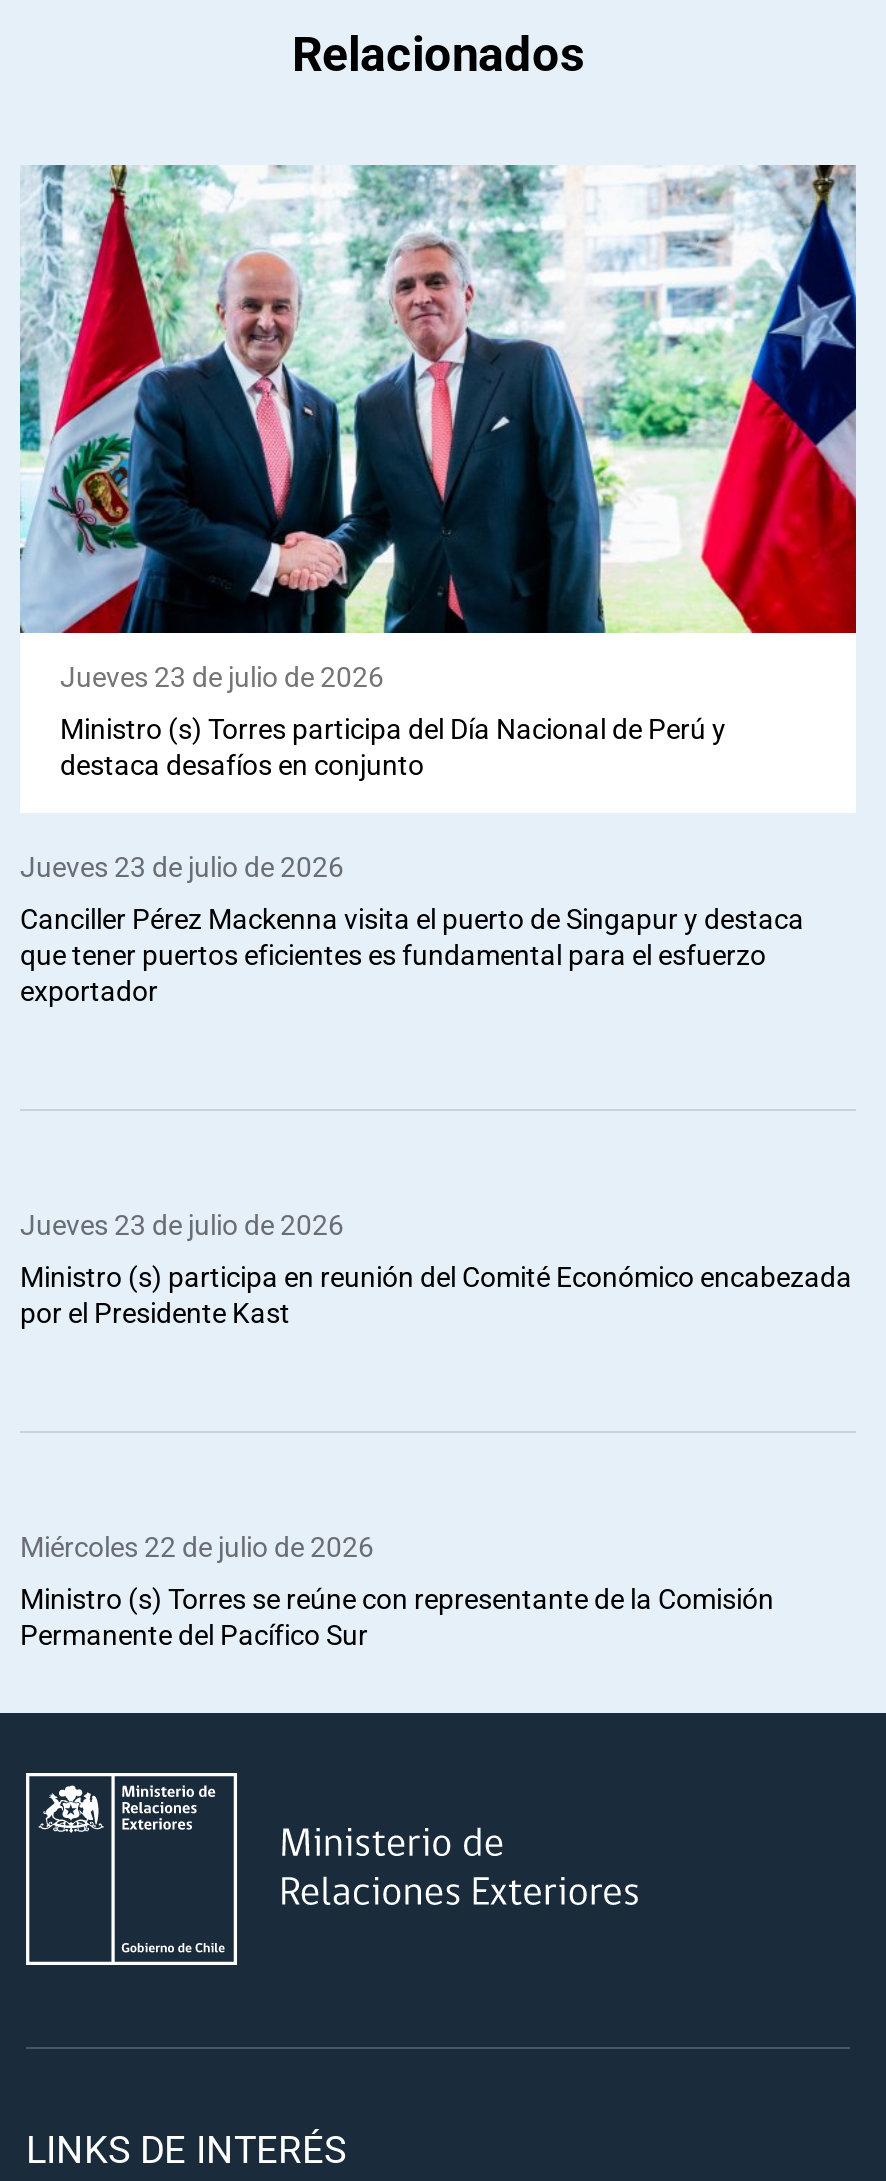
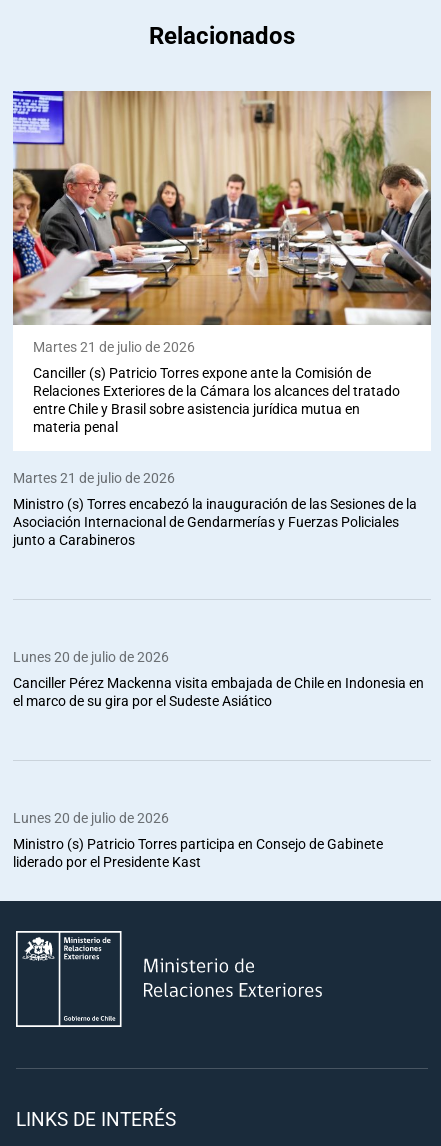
- [image]
- Jueves 23 de julio de 2026
- Ministro (s) Torres participa del Día Nacional de Perú y
- destaca desafíos en conjunto
+ [image]
+ Martes 21 de julio de 2026
+ Canciller (s) Patricio Torres expone ante la Comisión de
+ Relaciones Exteriores de la Cámara los alcances del tratado
+ entre Chile y Brasil sobre asistencia jurídica mutua en
+ materia penal

- Jueves 23 de julio de 2026
- Canciller Pérez Mackenna visita el puerto de Singapur y destaca
- que tener puertos eficientes es fundamental para el esfuerzo
- exportador
+ Martes 21 de julio de 2026
+ Ministro (s) Torres encabezó la inauguración de las Sesiones de la
+ Asociación Internacional de Gendarmerías y Fuerzas Policiales
+ junto a Carabineros

- Jueves 23 de julio de 2026
- Ministro (s) participa en reunión del Comité Económico encabezada
- por el Presidente Kast
+ Lunes 20 de julio de 2026
+ Canciller Pérez Mackenna visita embajada de Chile en Indonesia en
+ el marco de su gira por el Sudeste Asiático

- Miércoles 22 de julio de 2026
- Ministro (s) Torres se reúne con representante de la Comisión
- Permanente del Pacífico Sur
+ Lunes 20 de julio de 2026
+ Ministro (s) Patricio Torres participa en Consejo de Gabinete
+ liderado por el Presidente Kast
